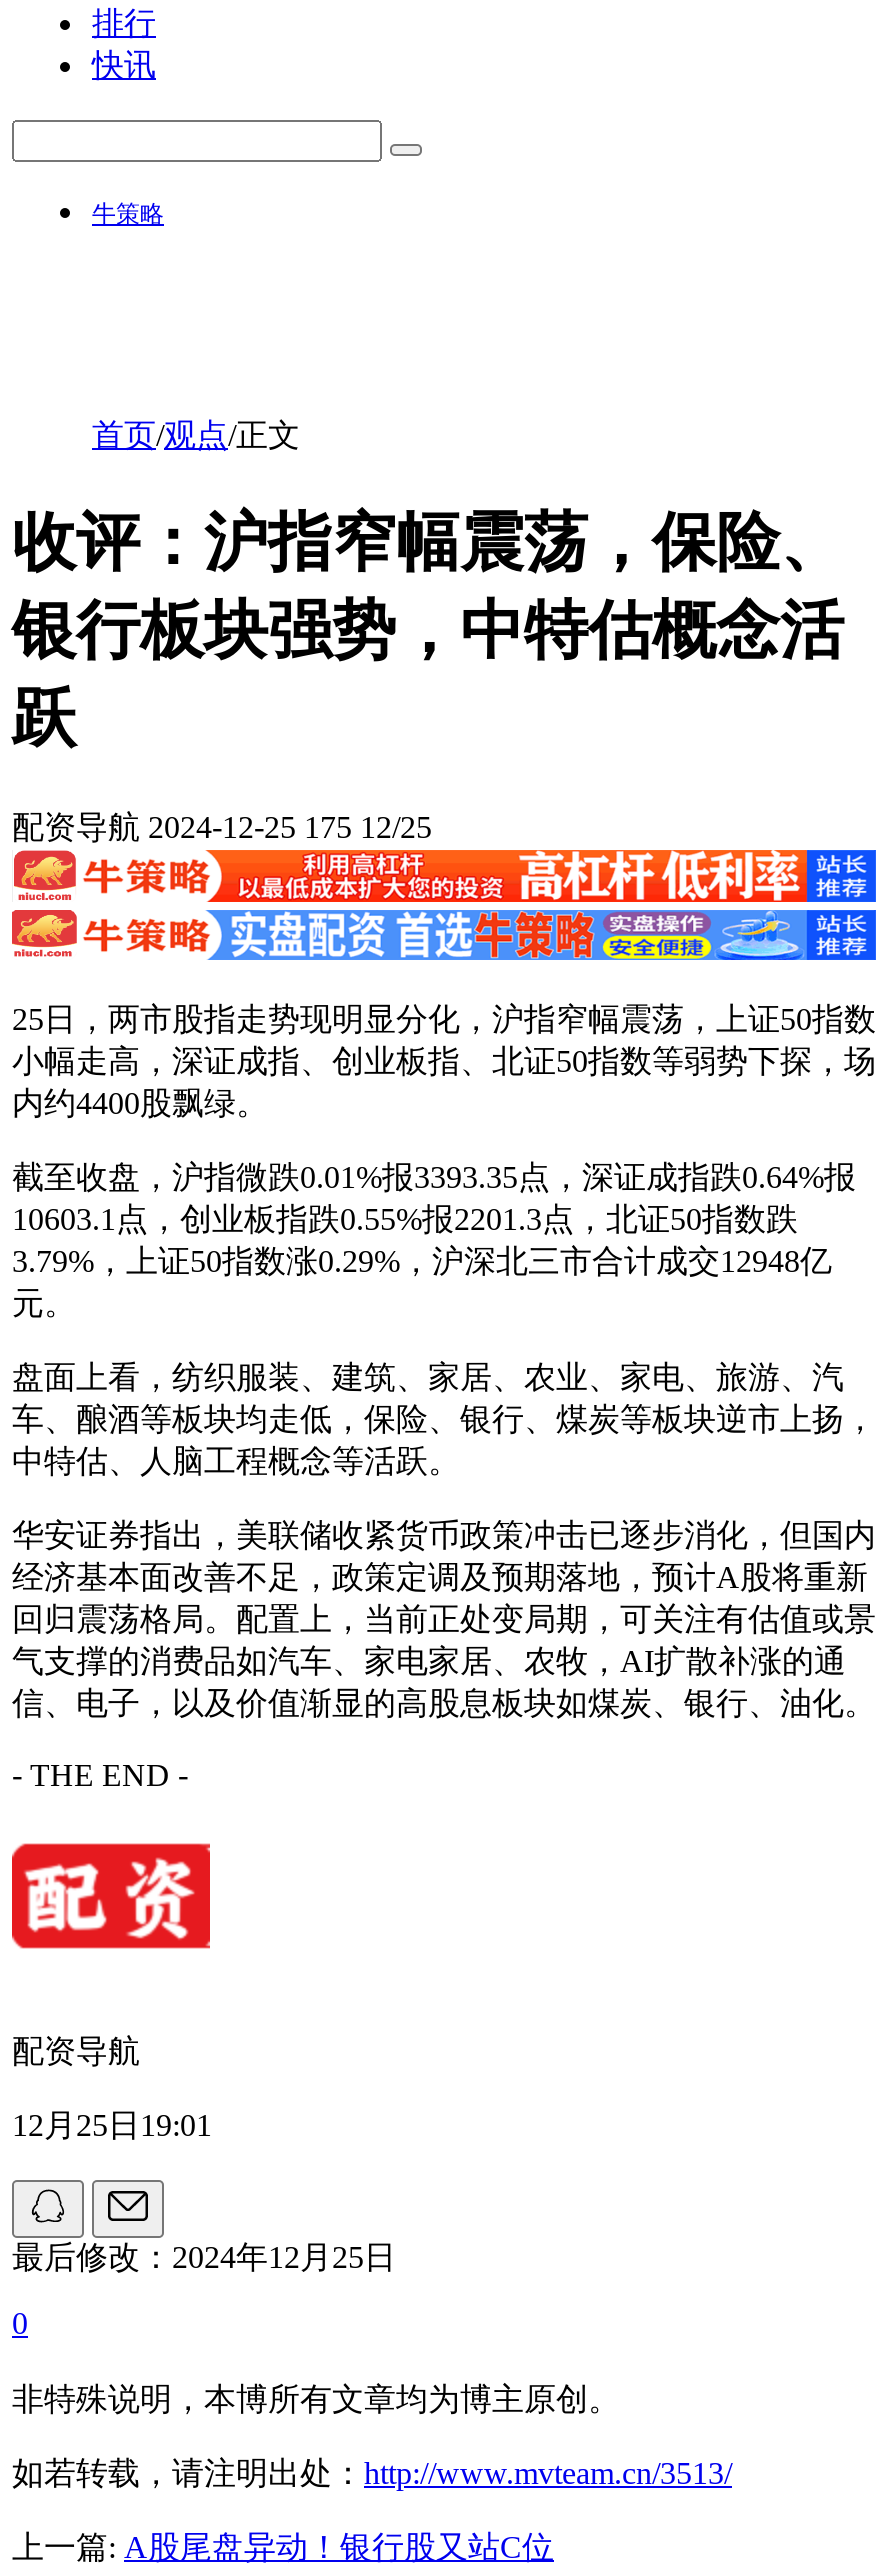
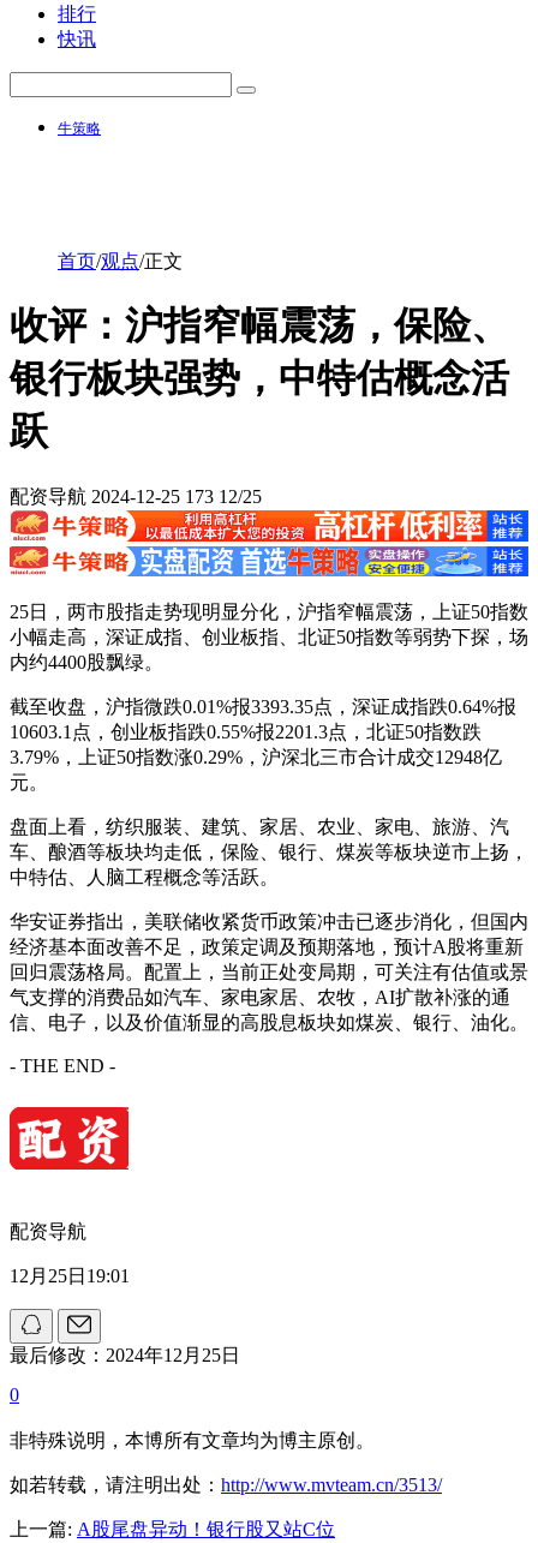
- 配资导航 2024-12-25 175 12/25
+ 配资导航 2024-12-25 173 12/25
